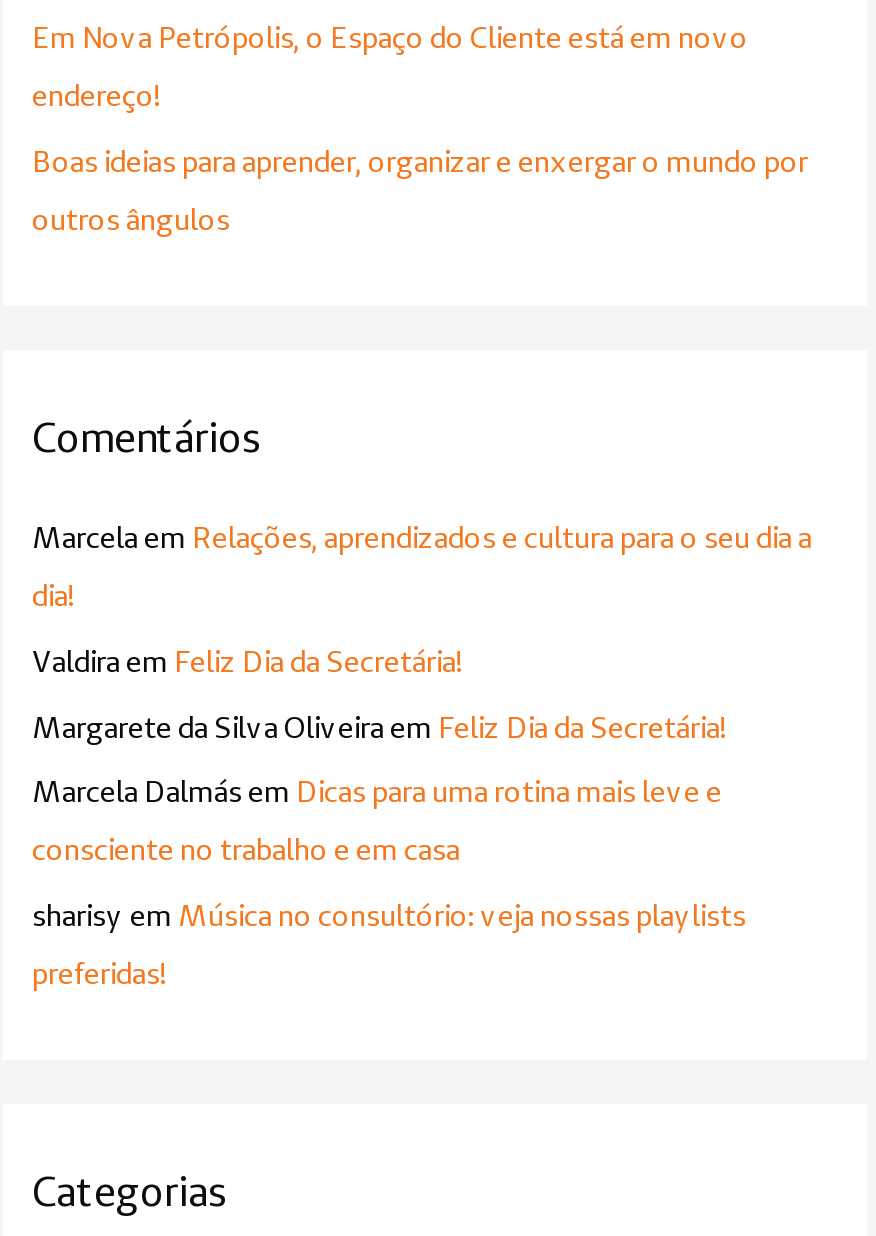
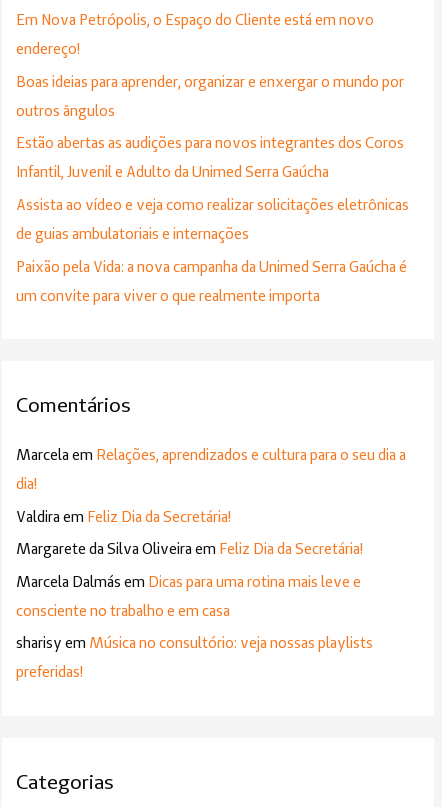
+ Estão abertas as audições para novos integrantes dos Coros
+ Infantil, Juvenil e Adulto da Unimed Serra Gaúcha
+ Assista ao vídeo e veja como realizar solicitações eletrônicas
+ de guias ambulatoriais e internações
+ Paixão pela Vida: a nova campanha da Unimed Serra Gaúcha é
+ um convite para viver o que realmente importa
